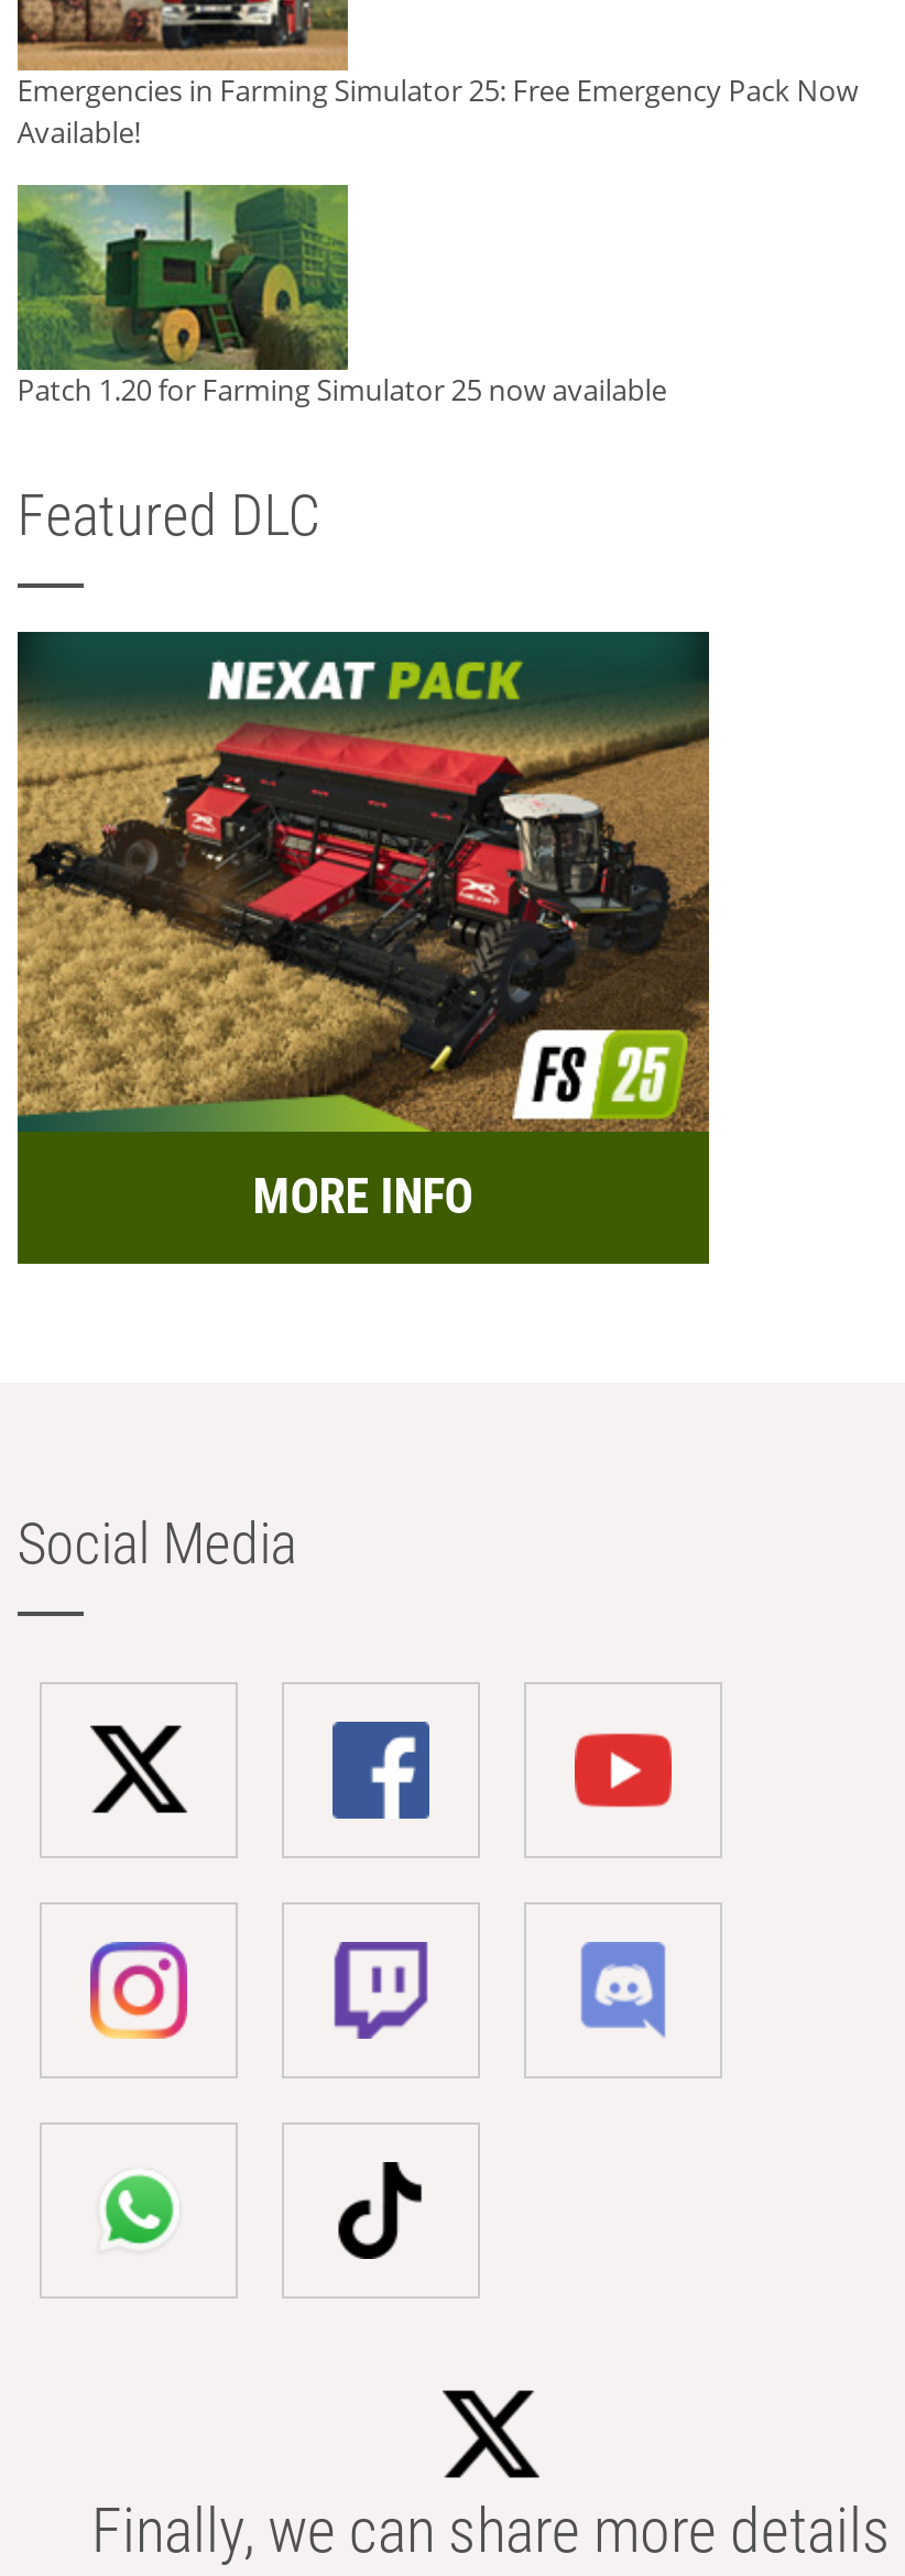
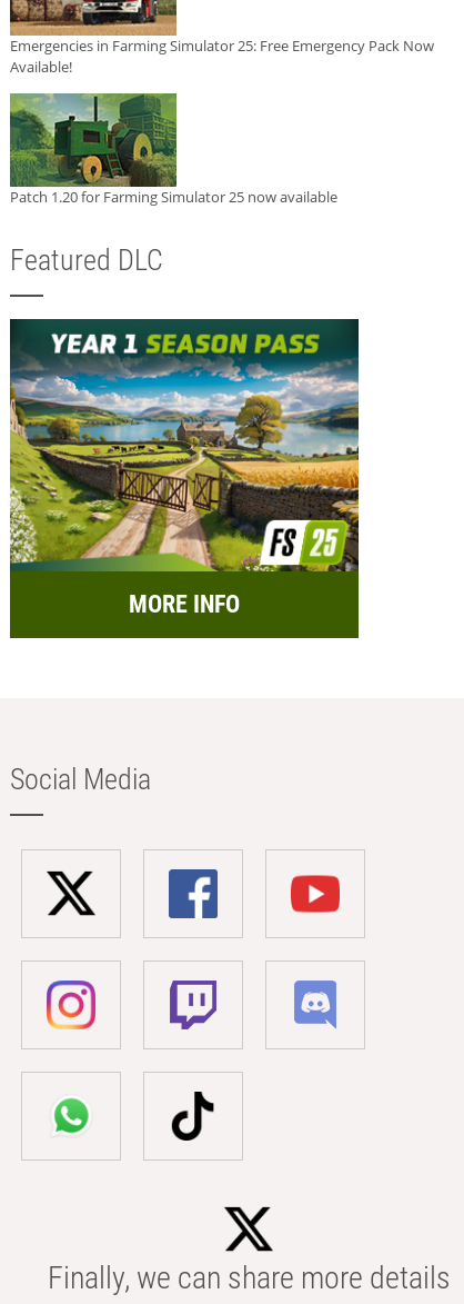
- [image]
+ [image]
